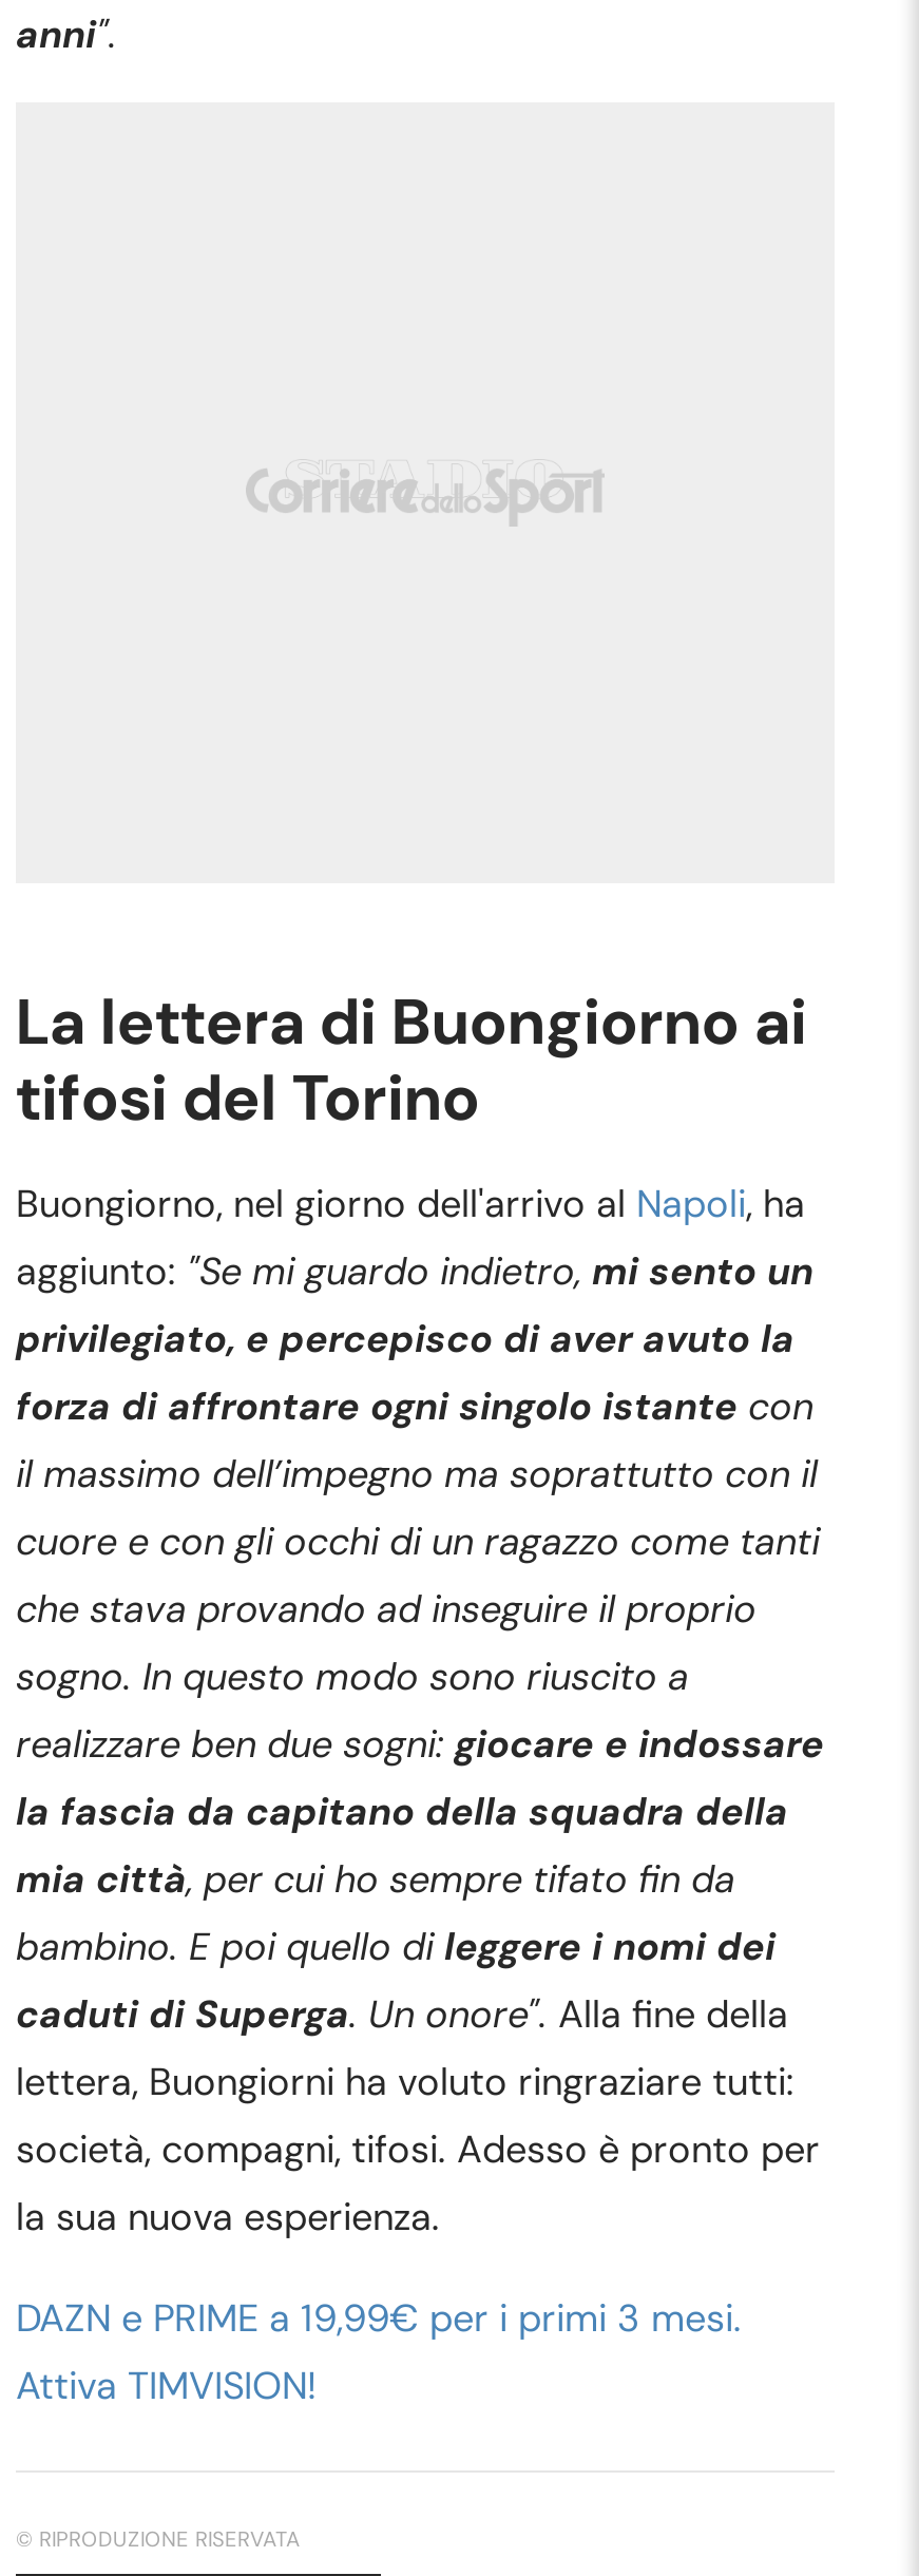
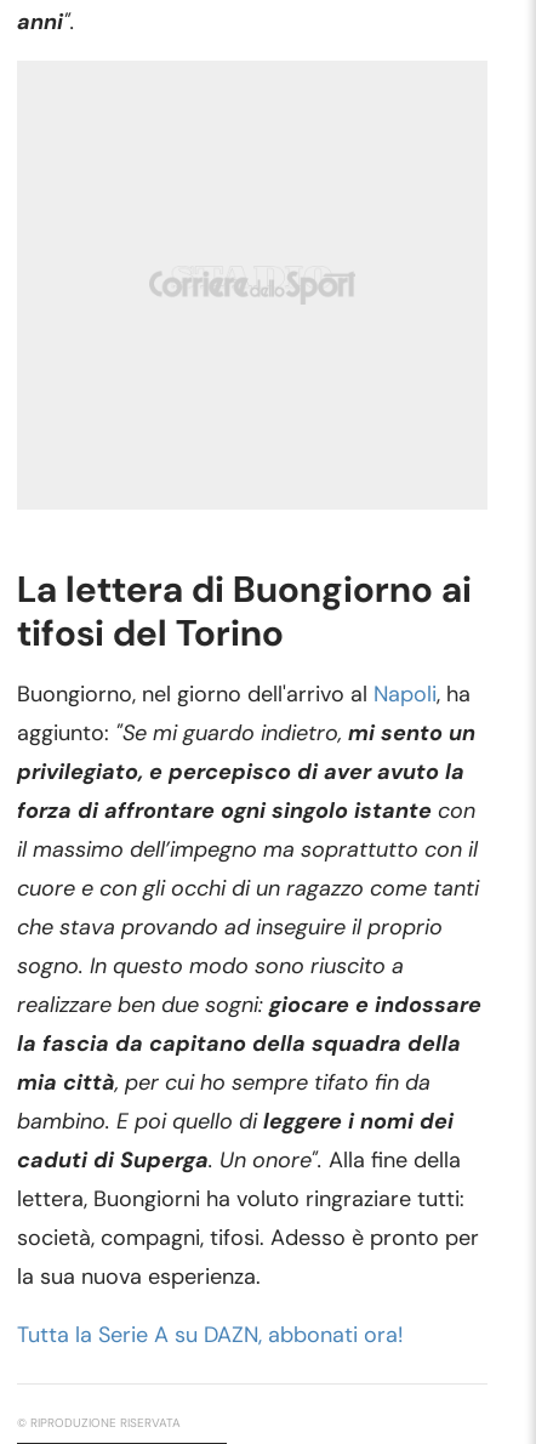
- DAZN e PRIME a 19,99€ per i primi 3 mesi.
- Attiva TIMVISION!
+ Tutta la Serie A su DAZN, abbonati ora!
